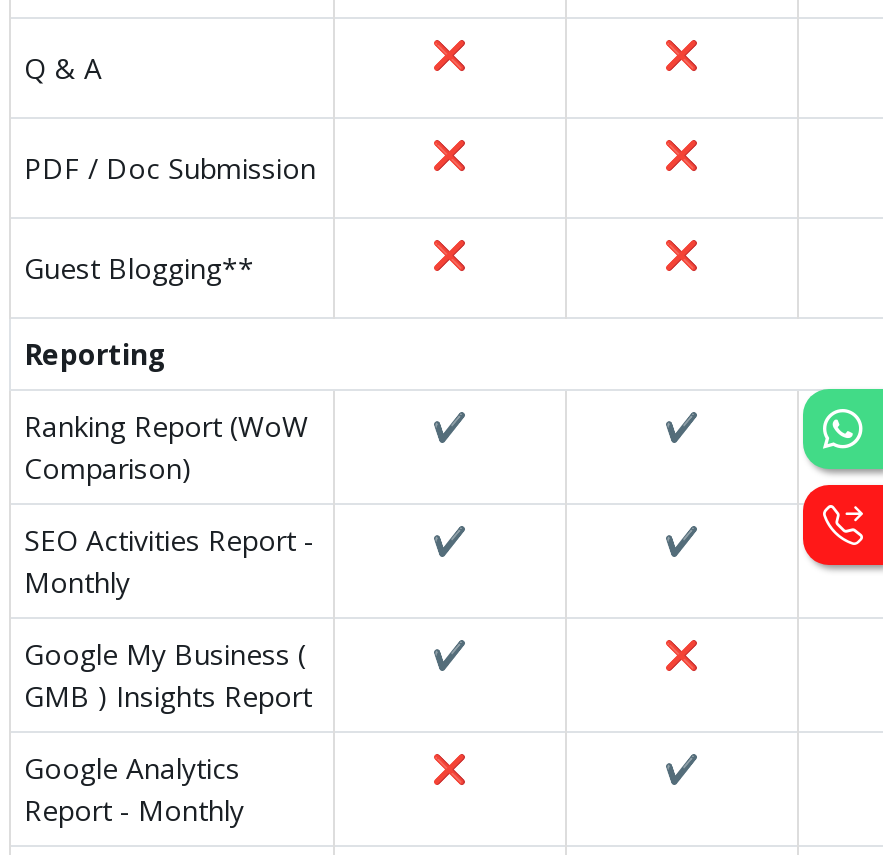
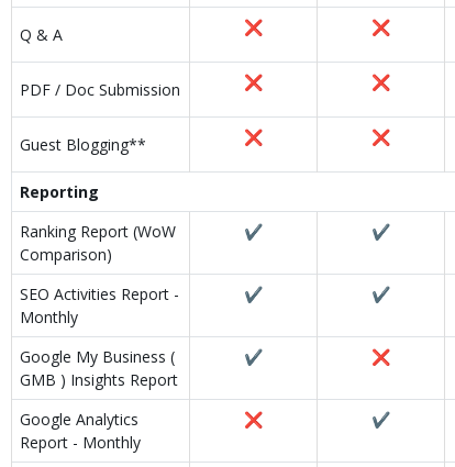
- [image]
